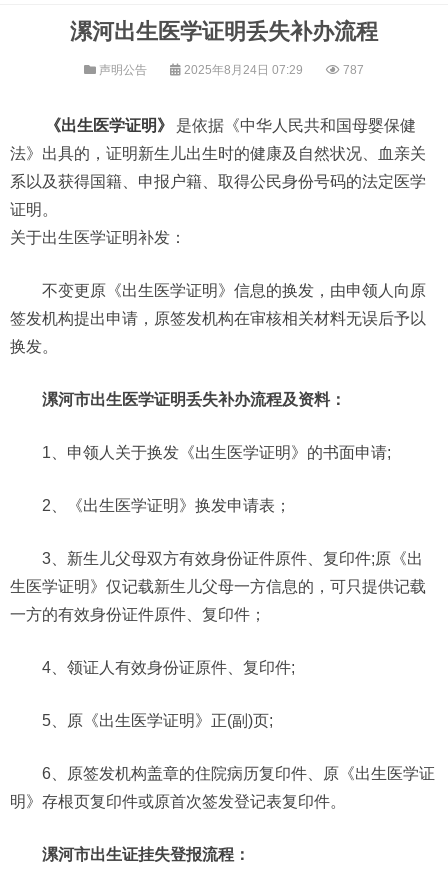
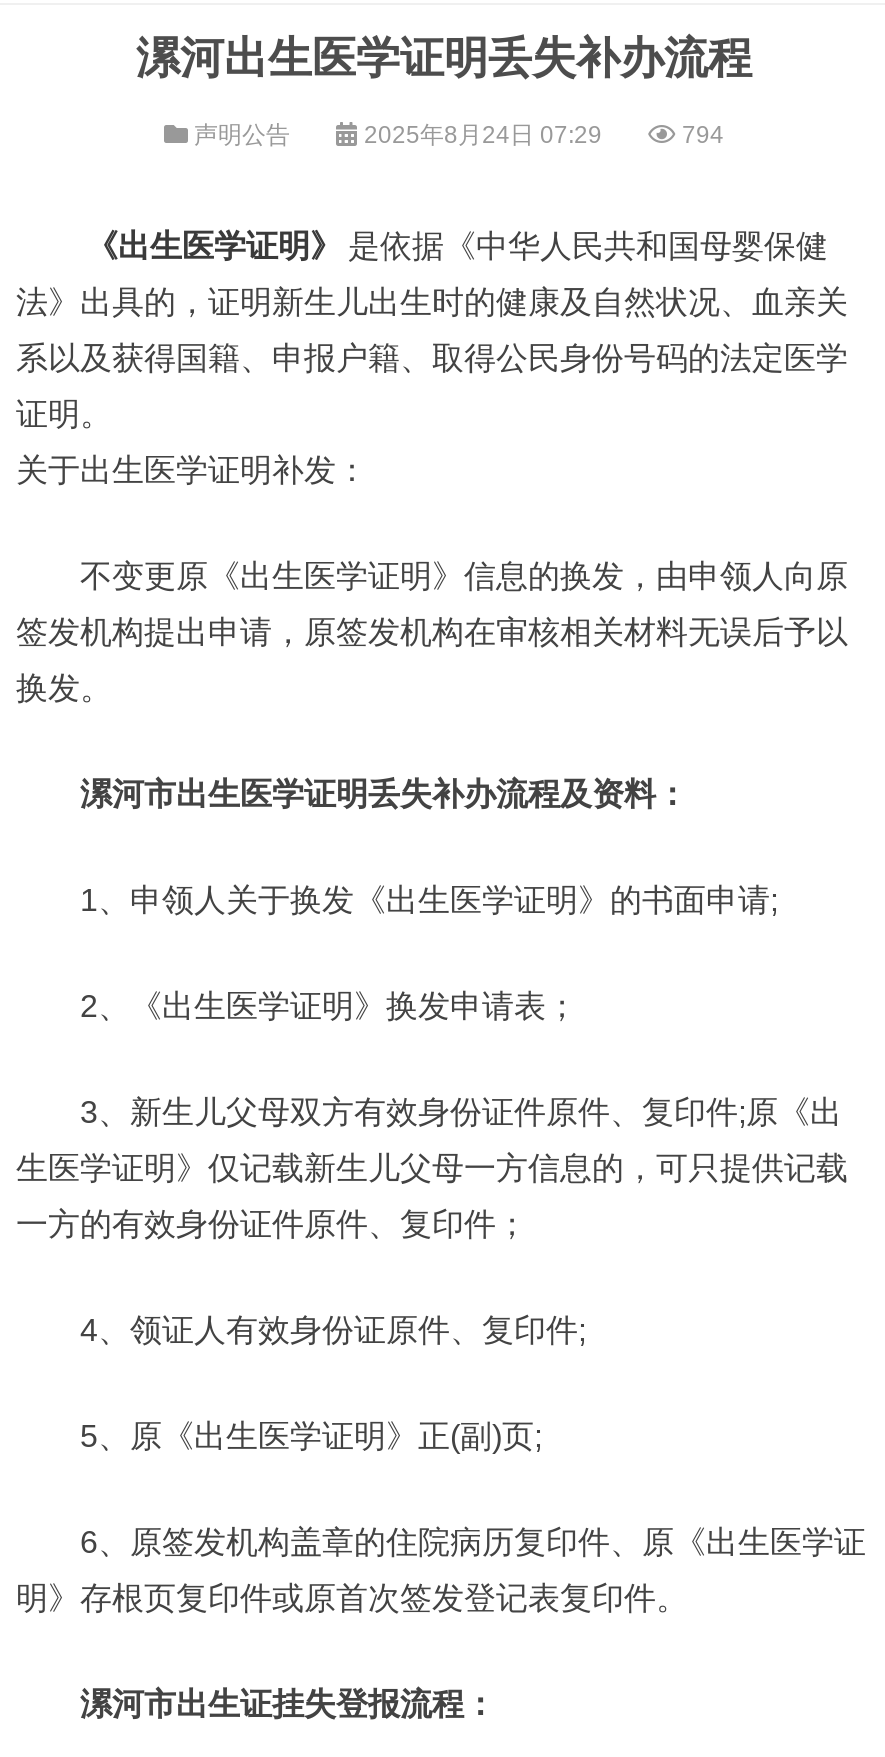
- 787
+ 794
